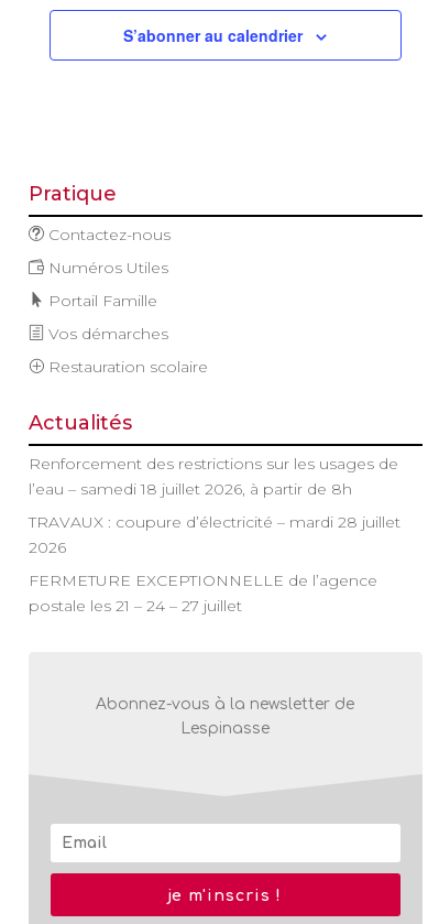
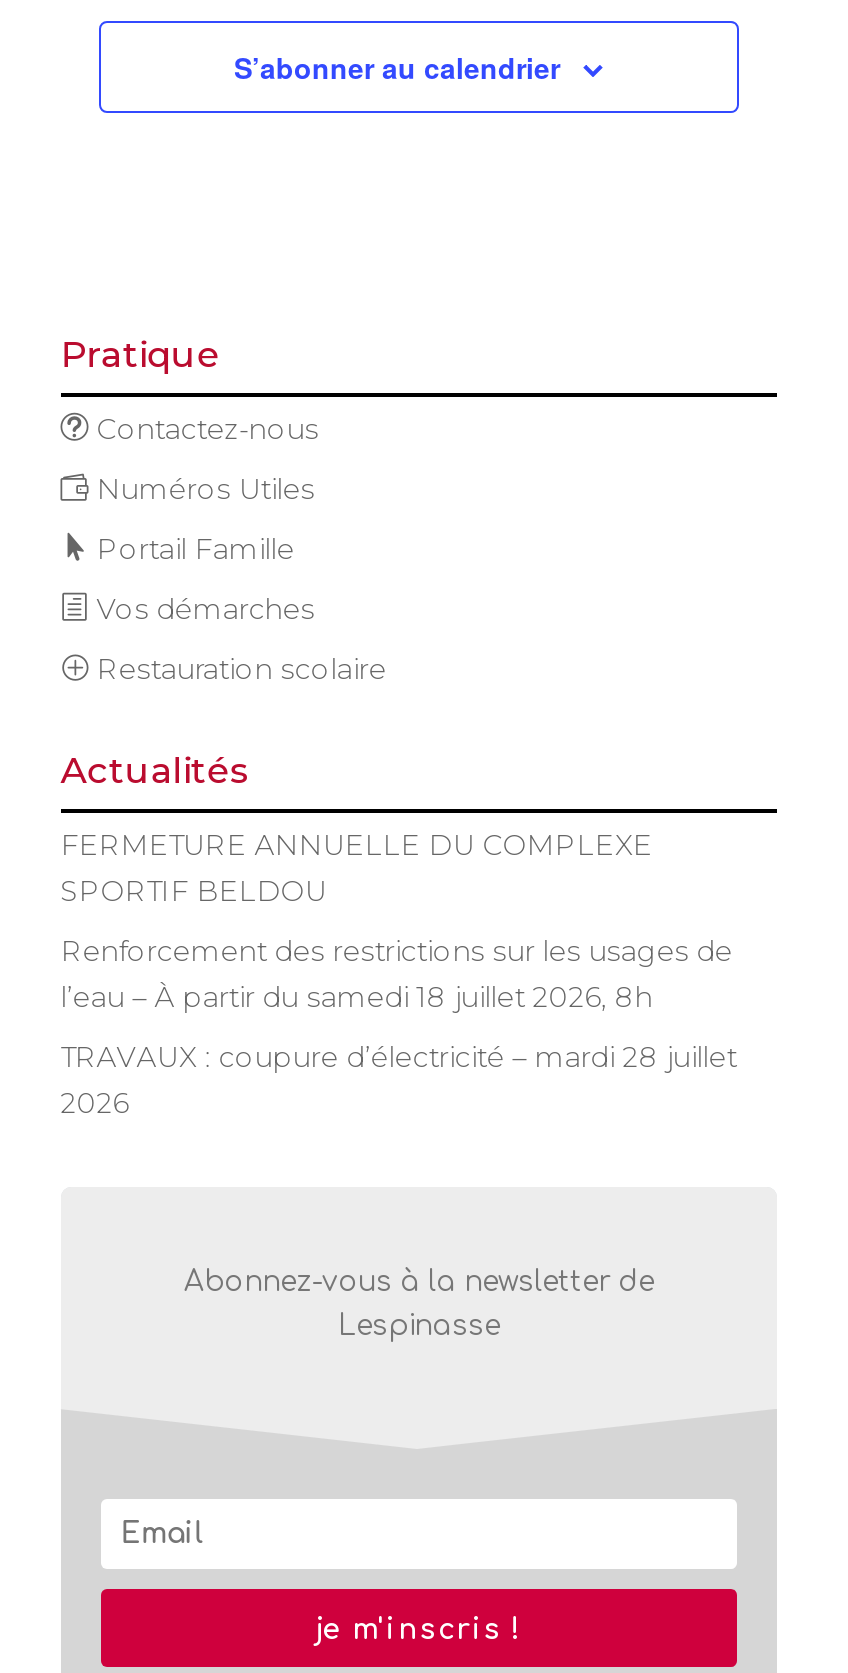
+ FERMETURE ANNUELLE DU COMPLEXE
+ SPORTIF BELDOU

moved down: Renforcement des restrictions sur les usages de

- l’eau – samedi 18 juillet 2026, à partir de 8h
+ l’eau – À partir du samedi 18 juillet 2026, 8h

moved down: TRAVAUX : coupure d’électricité – mardi 28 juillet | 2026

- FERMETURE EXCEPTIONNELLE de l’agence
- postale les 21 – 24 – 27 juillet
